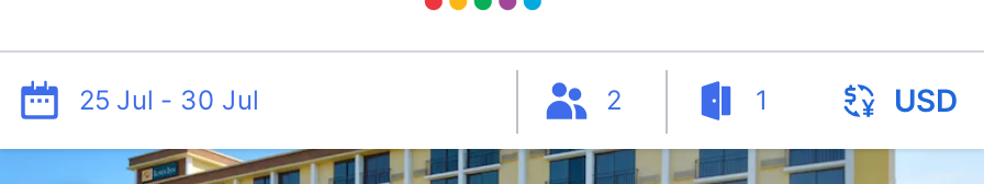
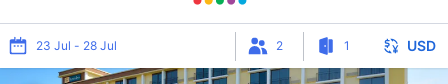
- 25 Jul - 30 Jul
+ 23 Jul - 28 Jul
